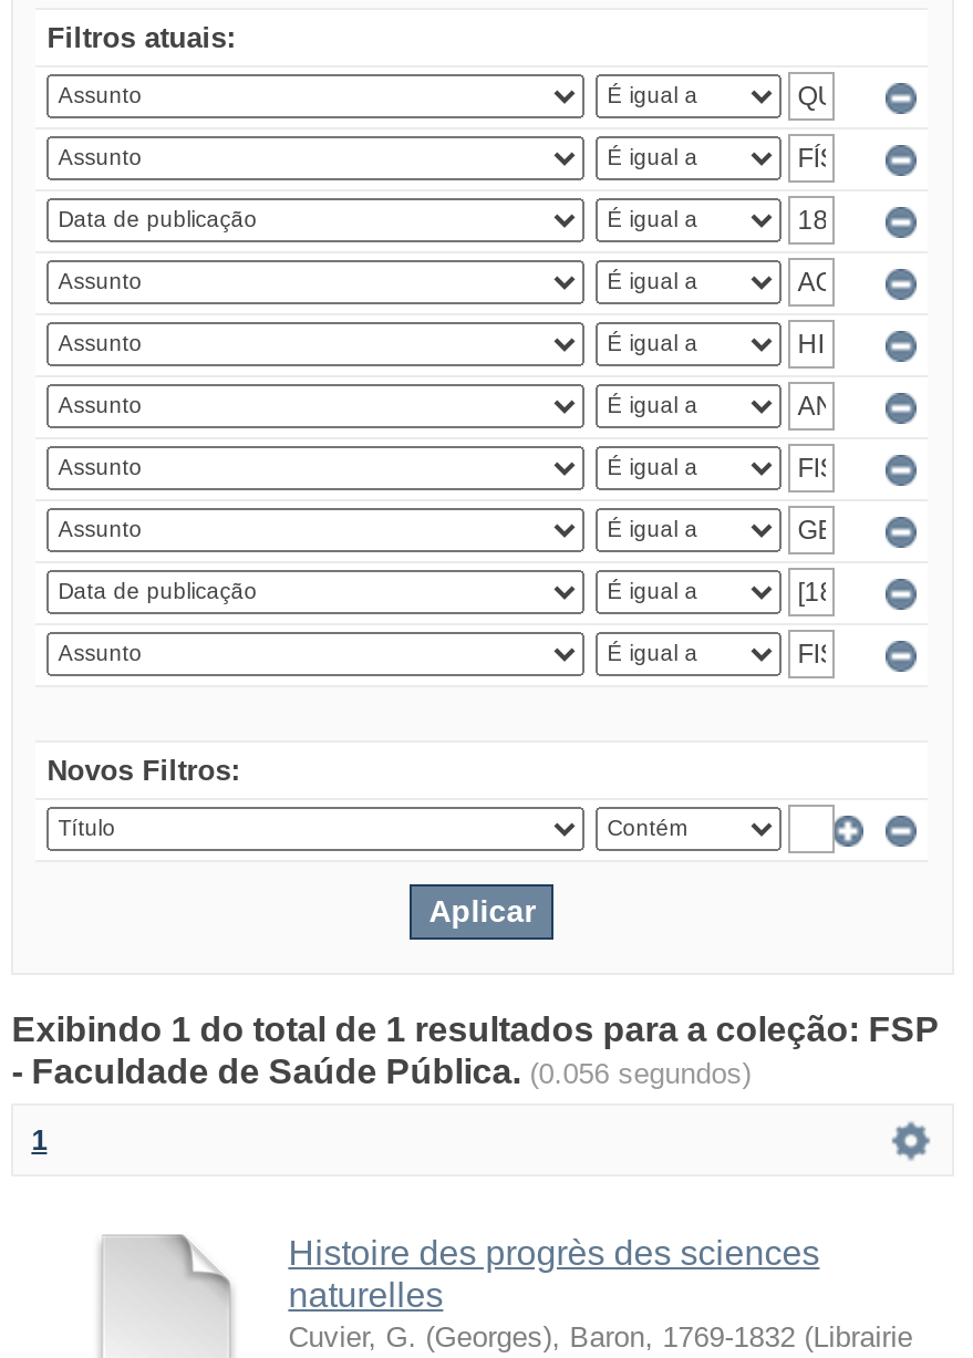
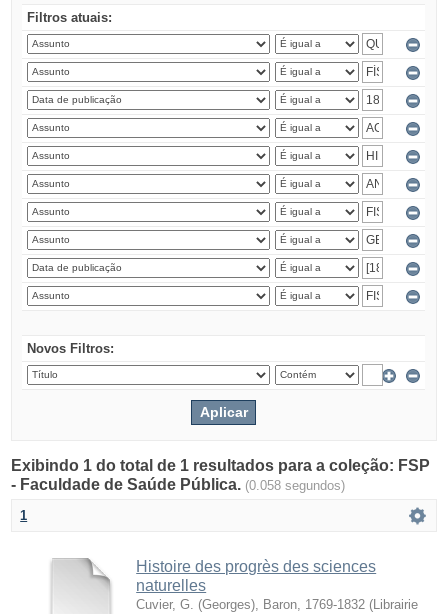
- - Faculdade de Saúde Pública. (0.056 segundos)
+ - Faculdade de Saúde Pública. (0.058 segundos)
